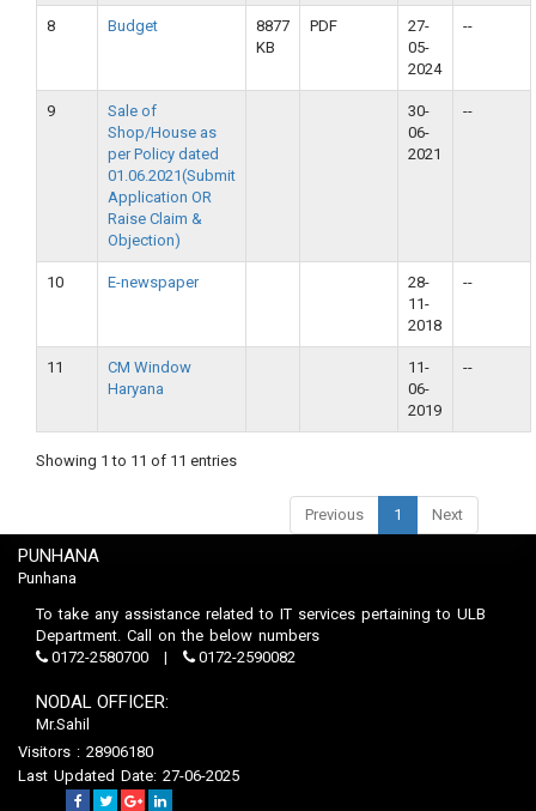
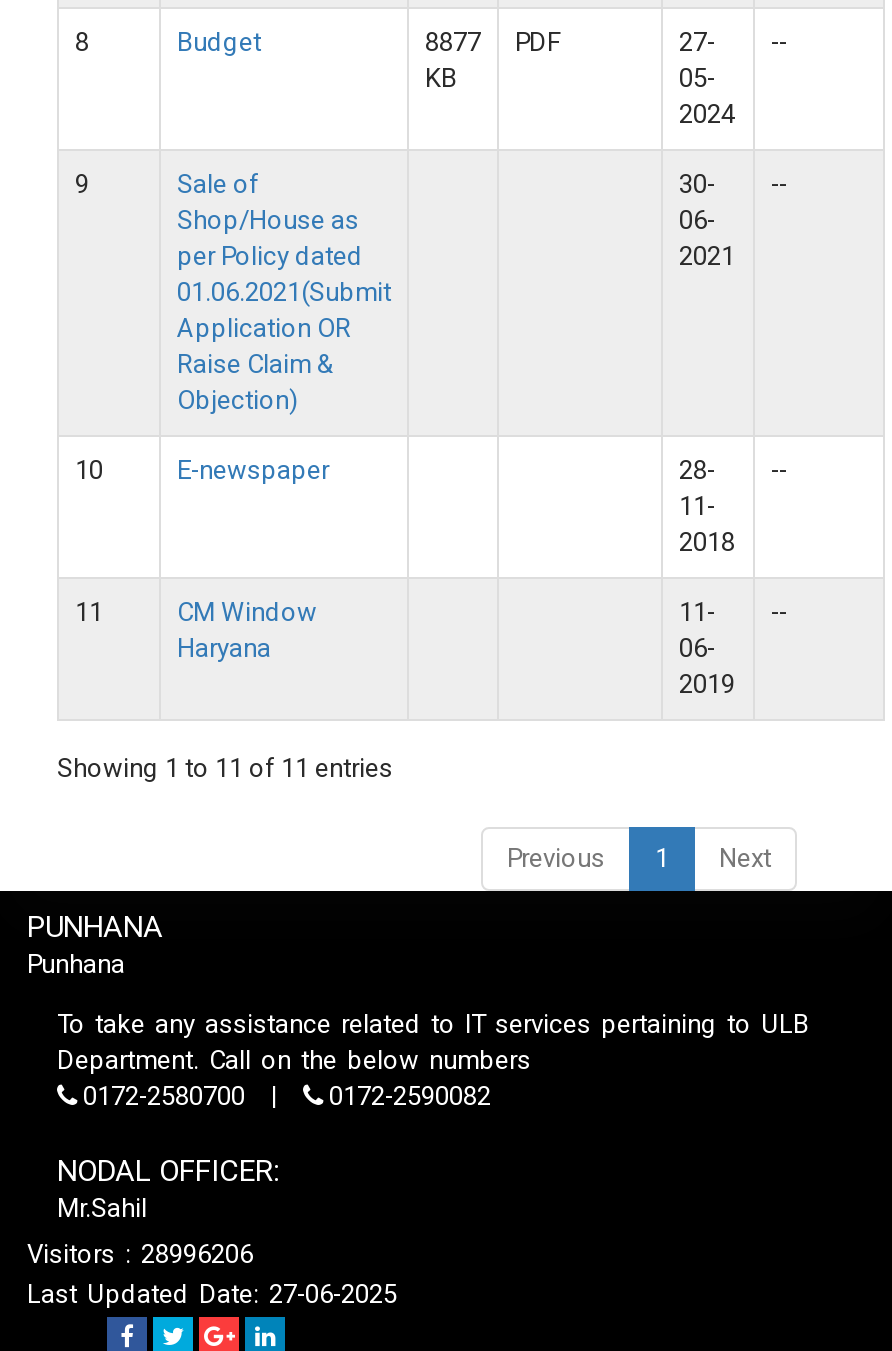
- Visitors : 28906180
+ Visitors : 28996206
